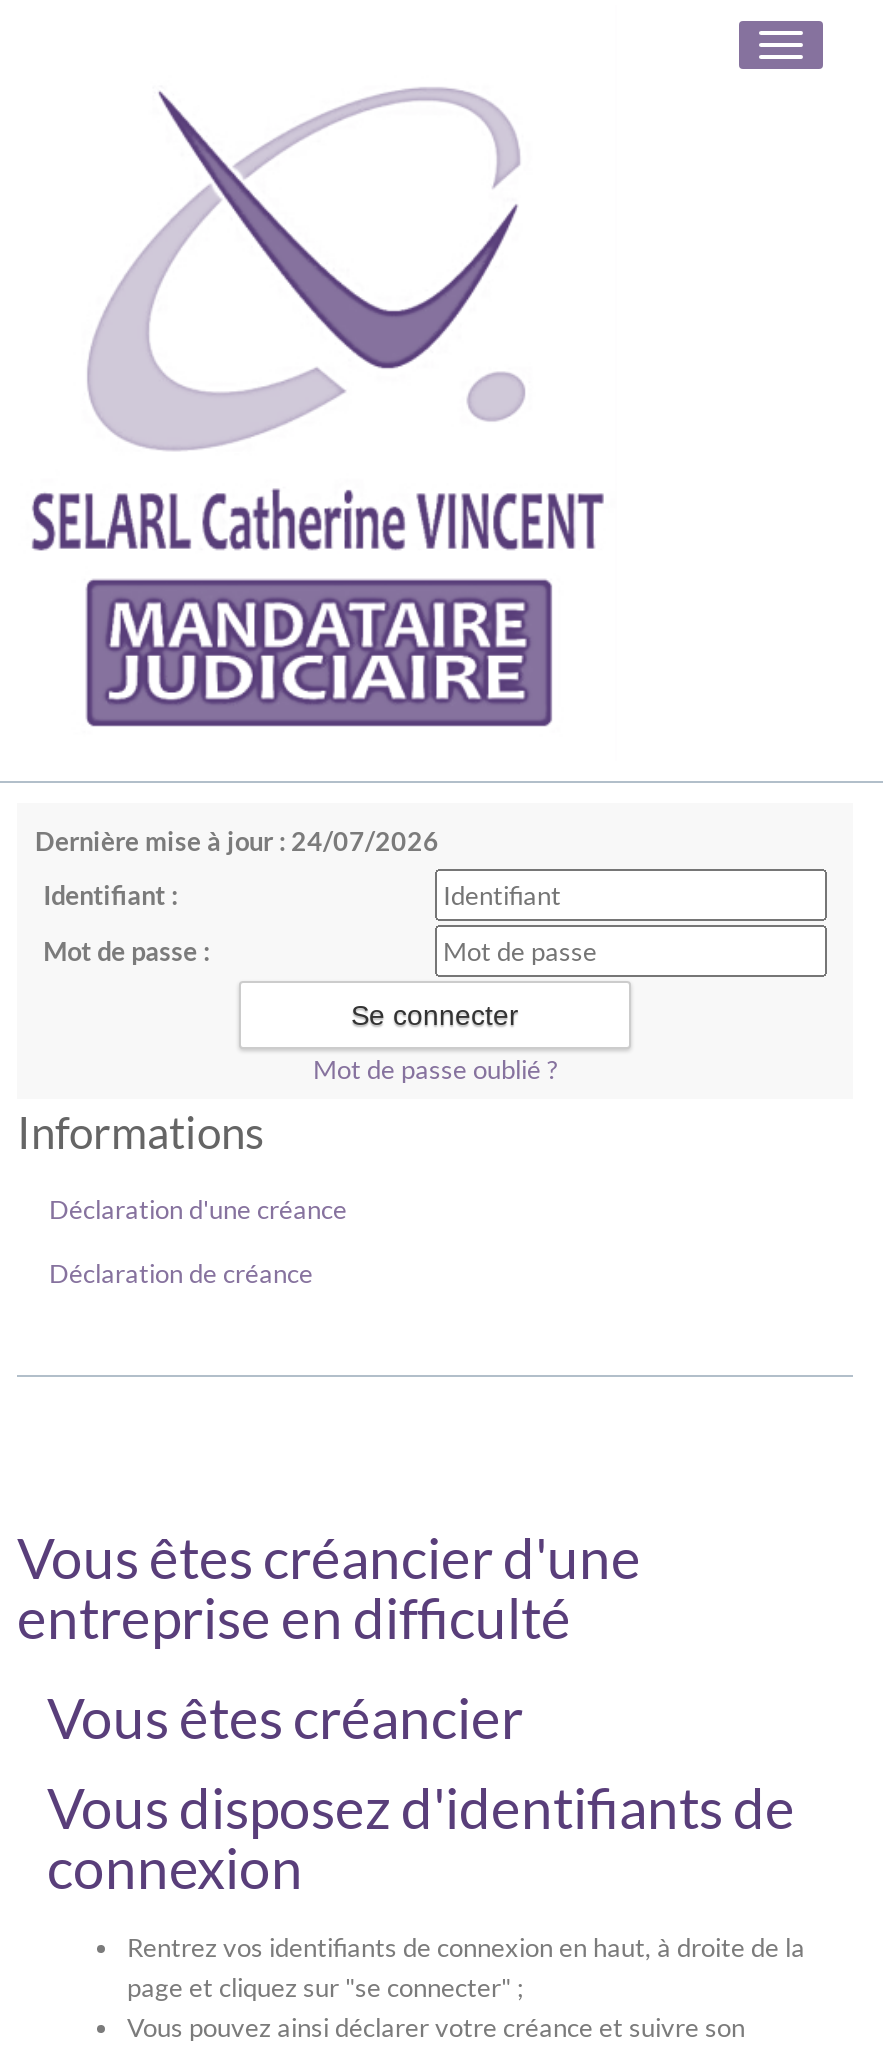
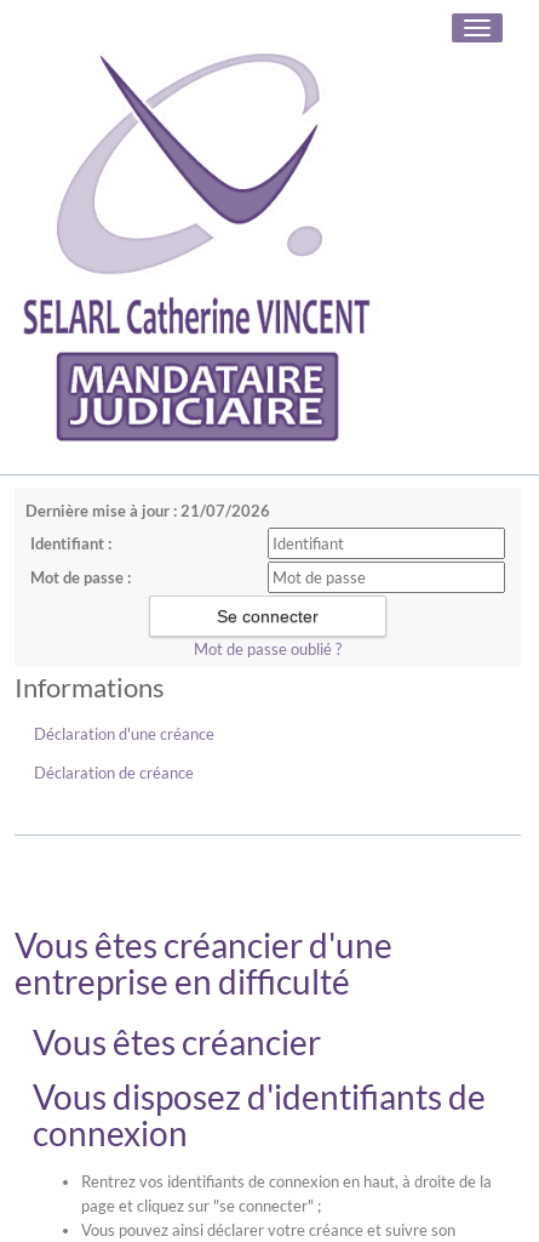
- Dernière mise à jour : 24/07/2026
+ Dernière mise à jour : 21/07/2026
